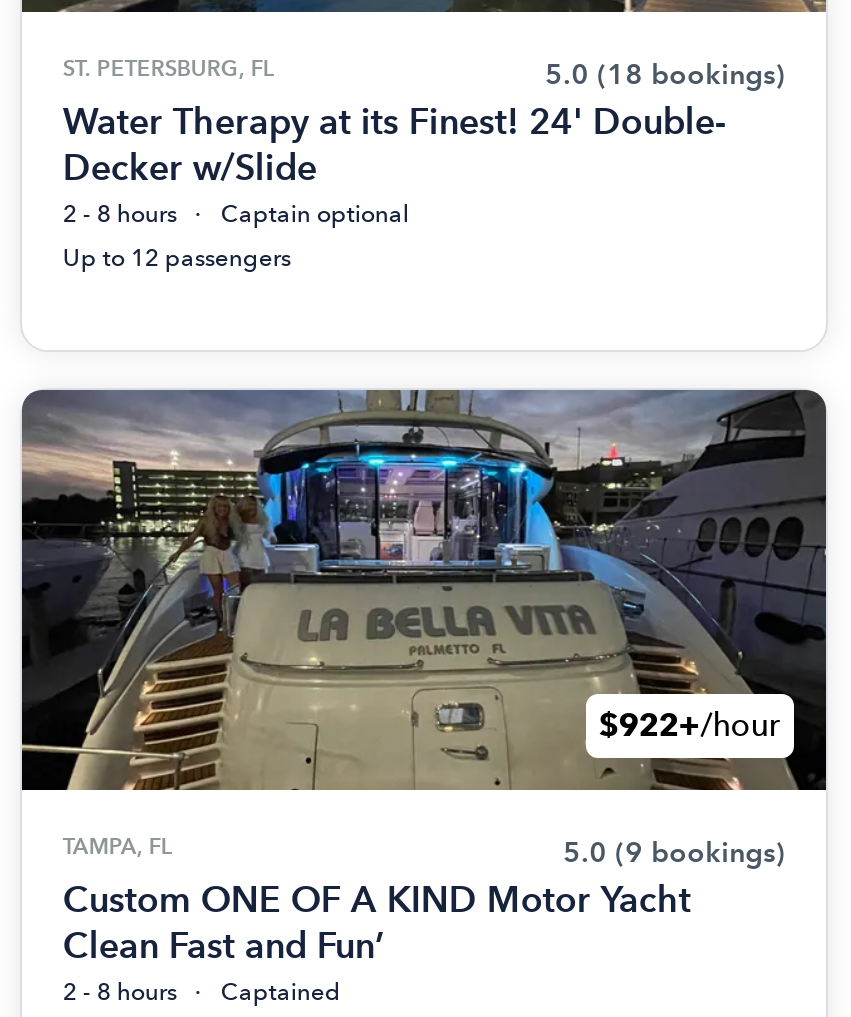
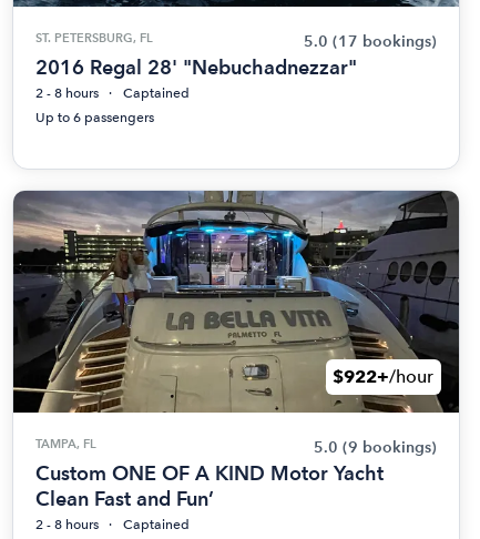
- 5.0 (18 bookings)
- Water Therapy at its Finest! 24' Double-
- Decker w/Slide
+ 5.0 (17 bookings)
+ 2016 Regal 28' "Nebuchadnezzar"

- Captain optional
+ Captained

- Up to 12 passengers
+ Up to 6 passengers
